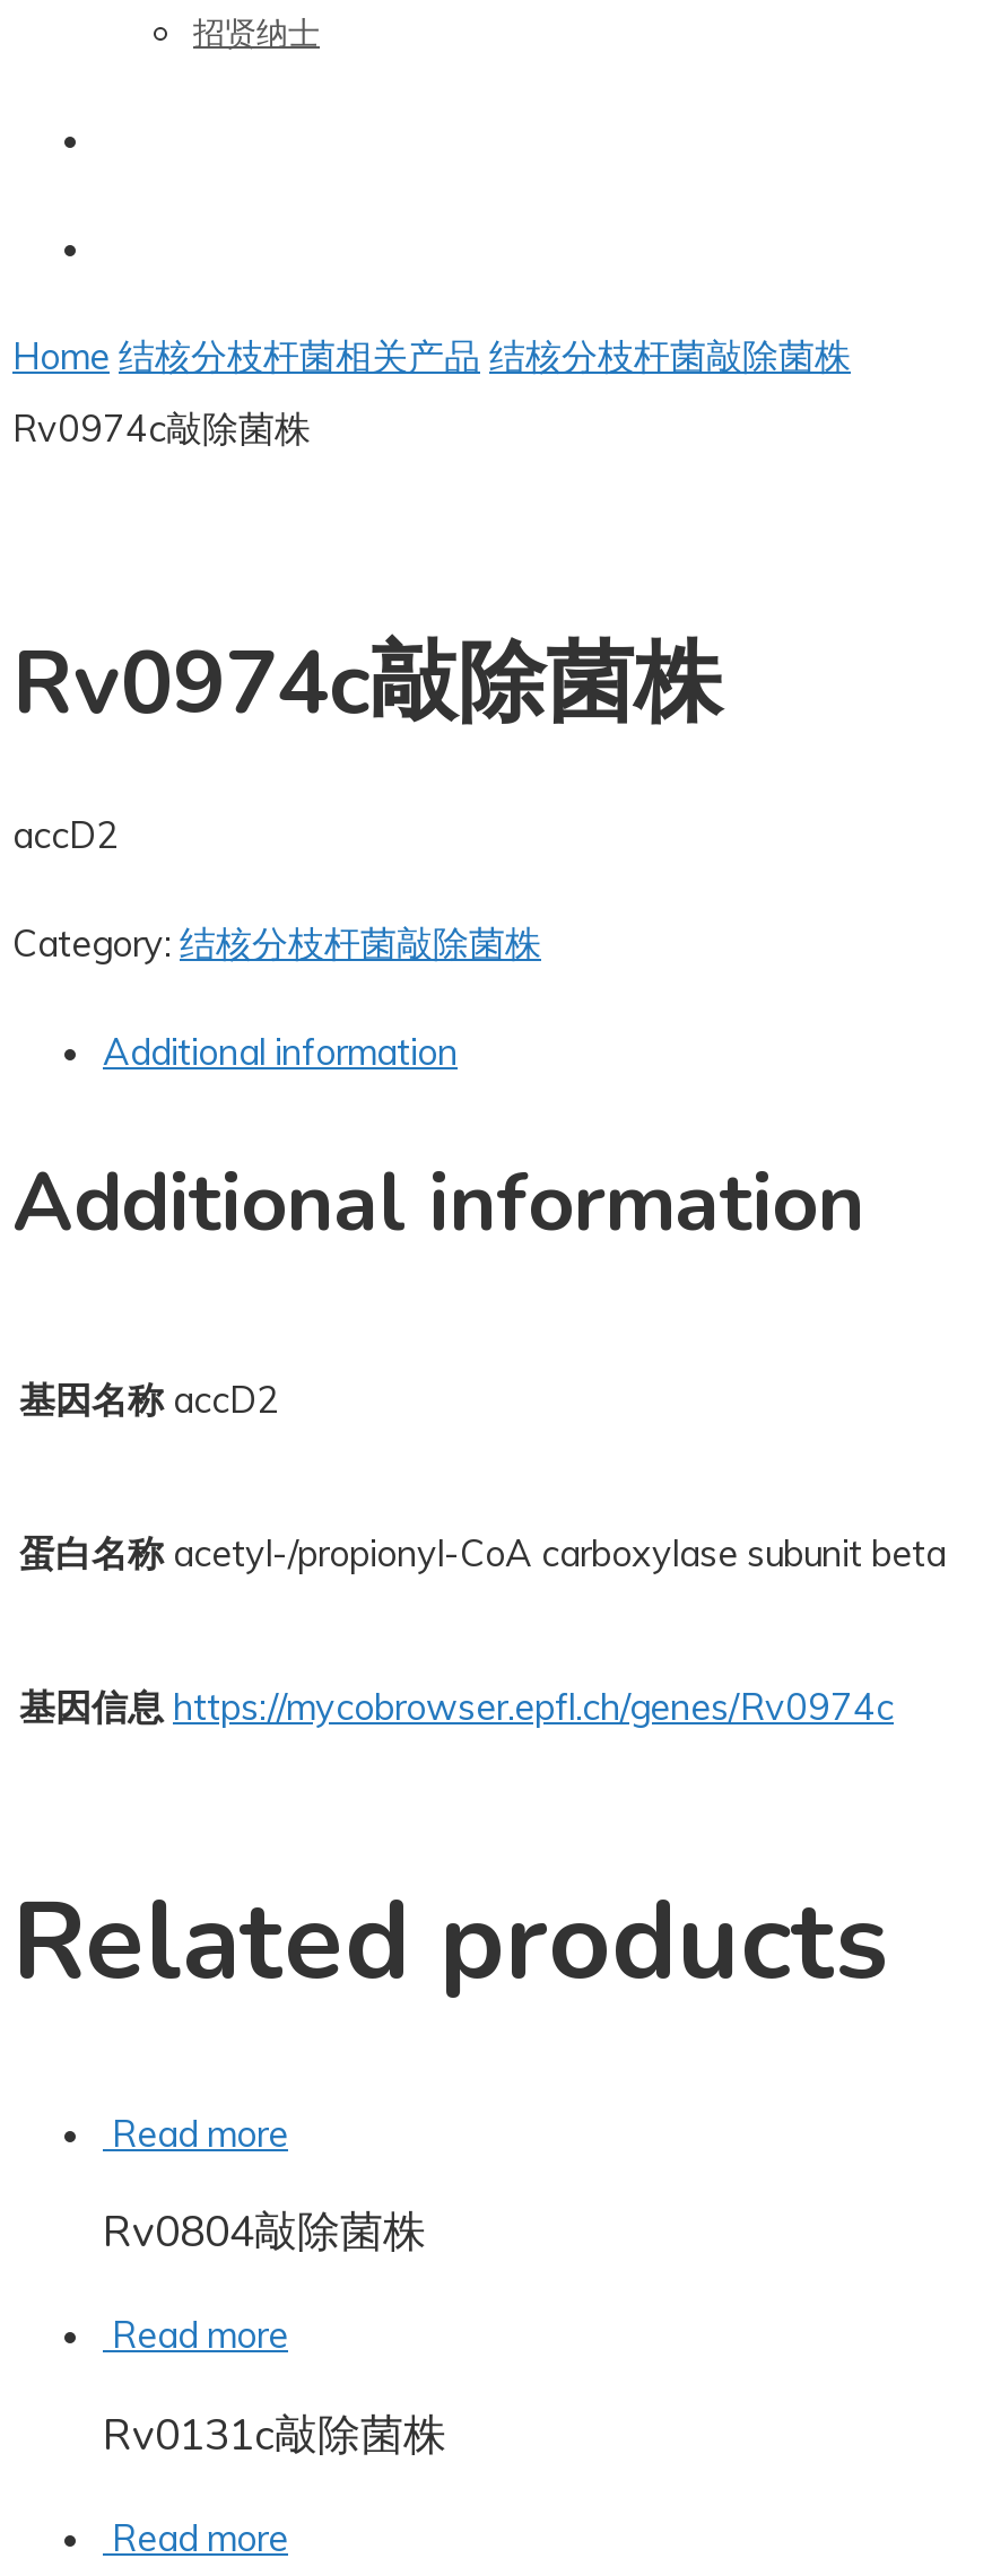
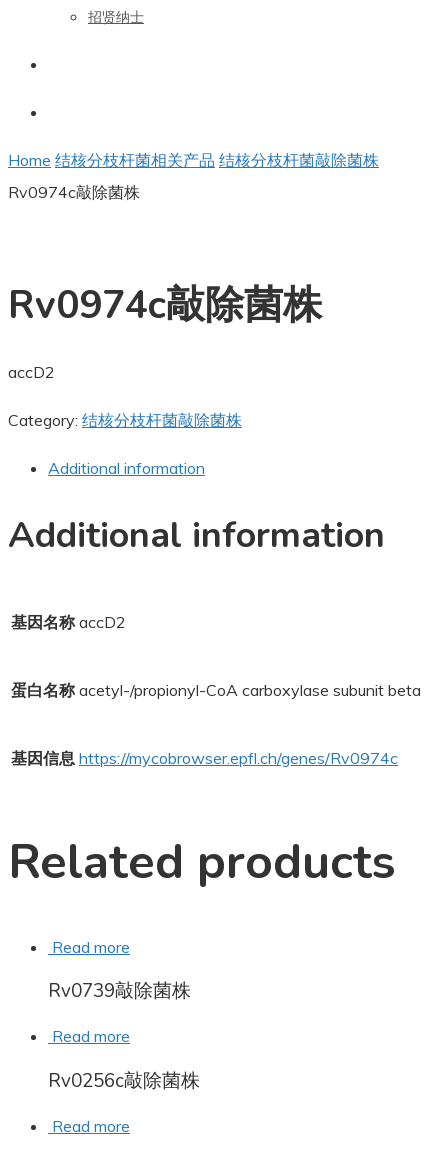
- Rv0804敲除菌株
+ Rv0739敲除菌株

- Rv0131c敲除菌株
+ Rv0256c敲除菌株
